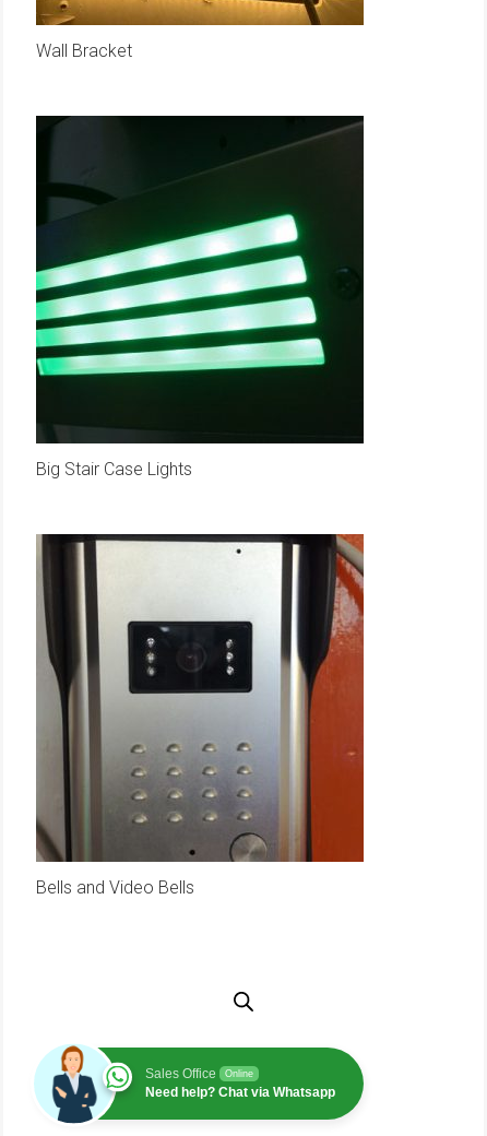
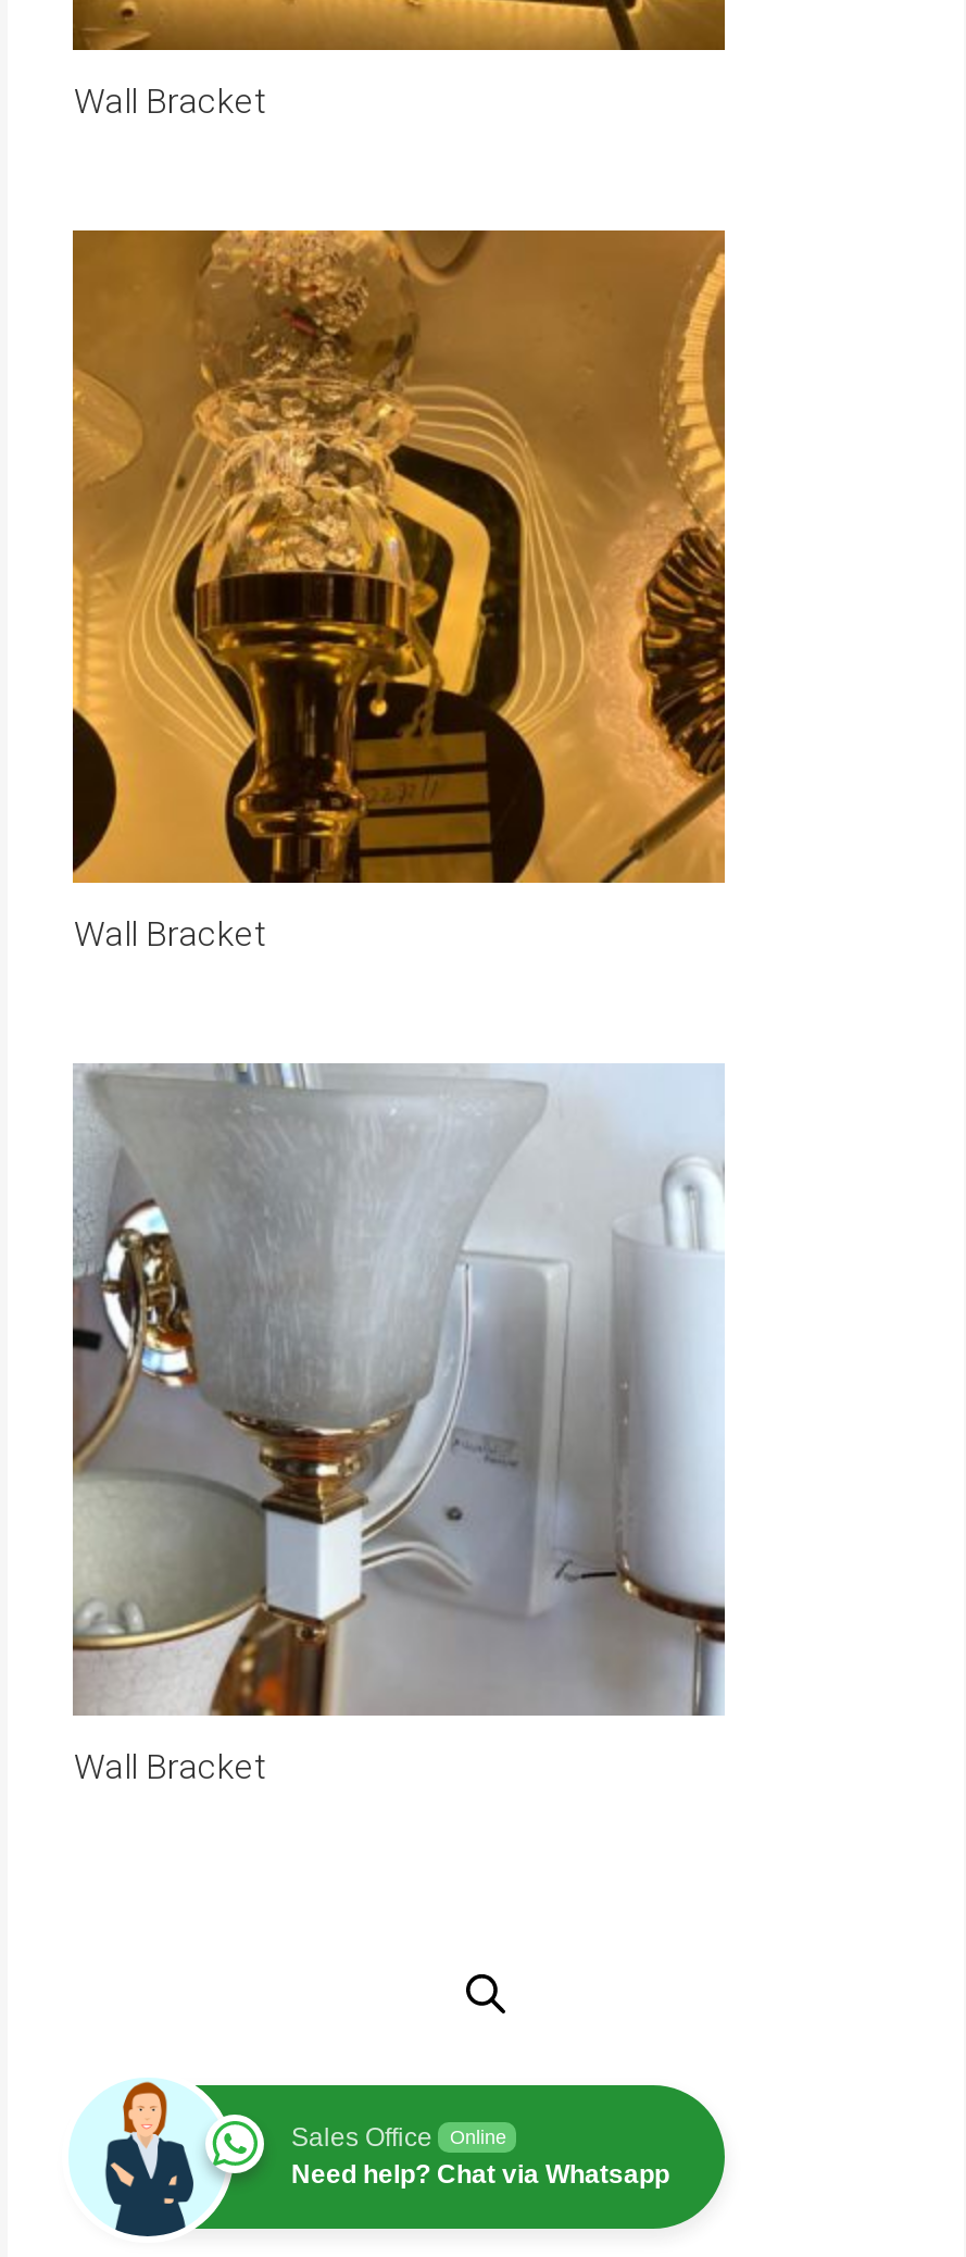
- [image]
- Big Stair Case Lights
+ [image]
+ Wall Bracket

- [image]
- Bells and Video Bells
+ [image]
+ Wall Bracket
